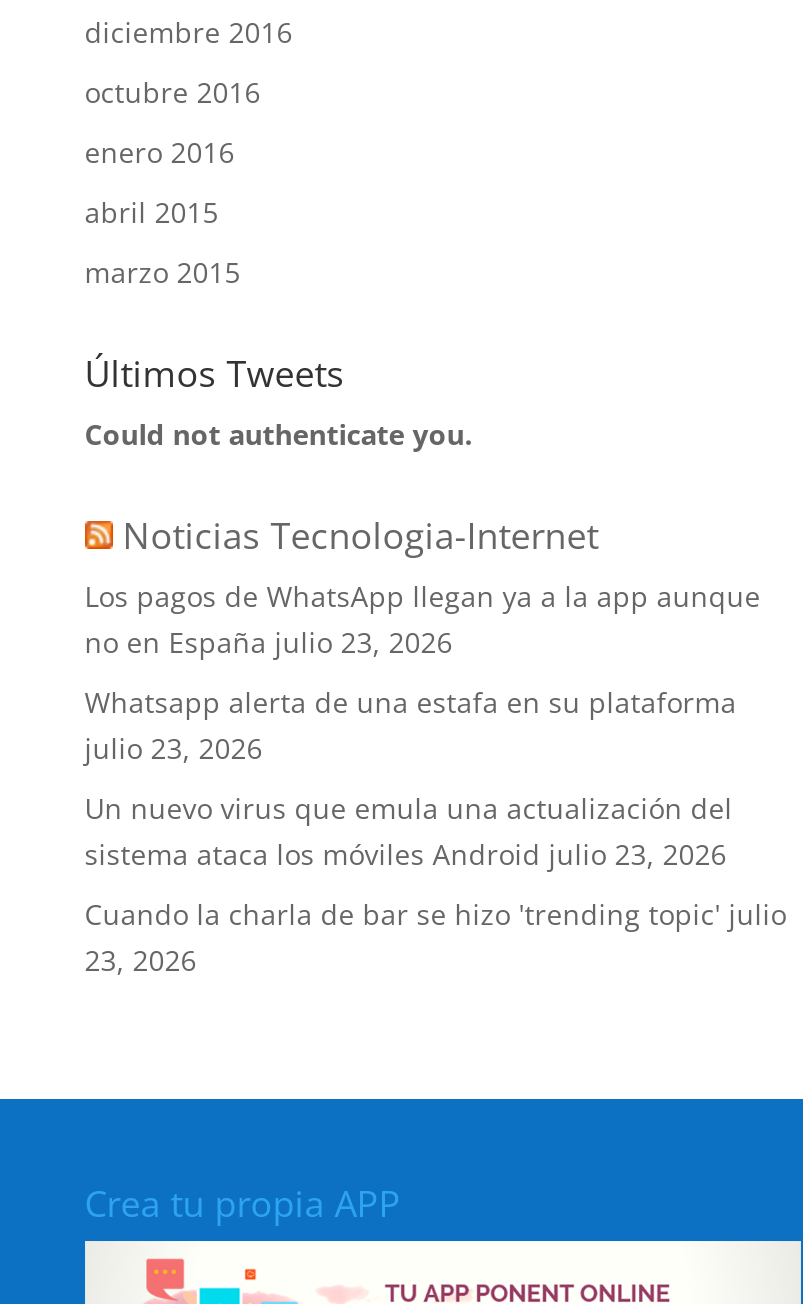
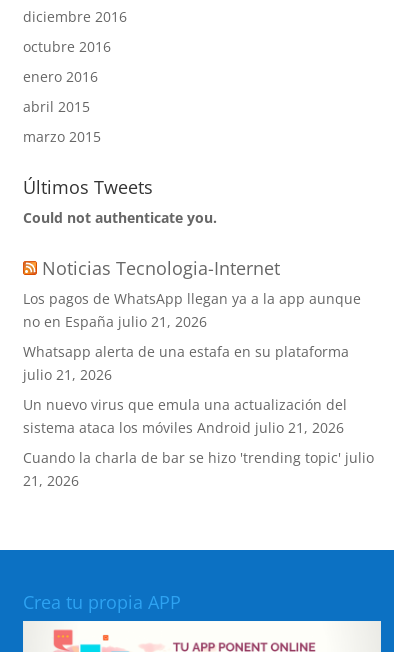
- no en España julio 23, 2026
+ no en España julio 21, 2026

- julio 23, 2026
+ julio 21, 2026

- sistema ataca los móviles Android julio 23, 2026
+ sistema ataca los móviles Android julio 21, 2026

- 23, 2026
+ 21, 2026
